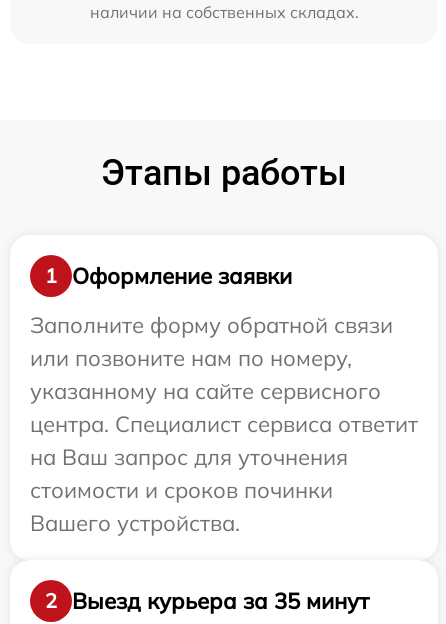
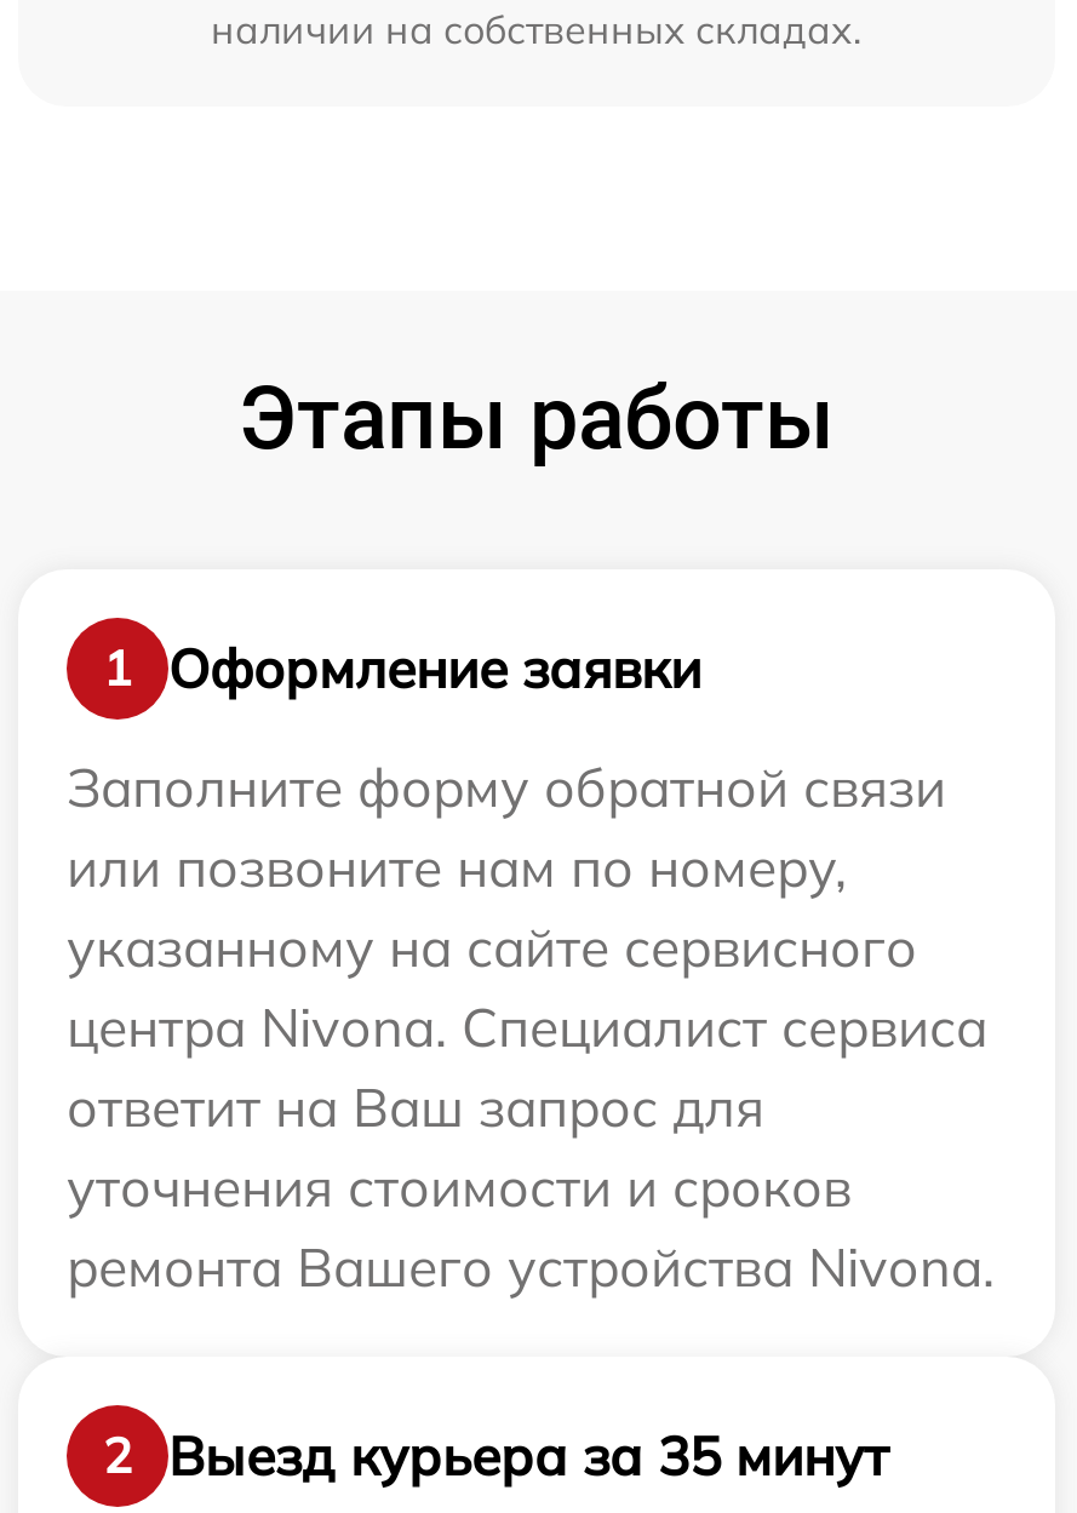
- центра. Специалист сервиса ответит
- на Ваш запрос для уточнения
- стоимости и сроков починки
- Вашего устройства.
+ центра Nivona. Специалист сервиса
+ ответит на Ваш запрос для
+ уточнения стоимости и сроков
+ ремонта Вашего устройства Nivona.
